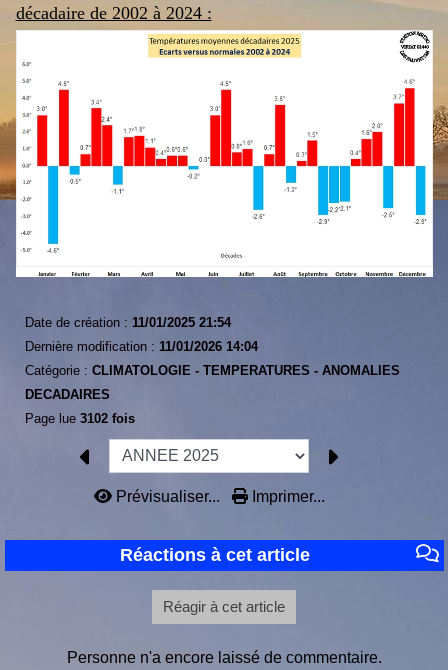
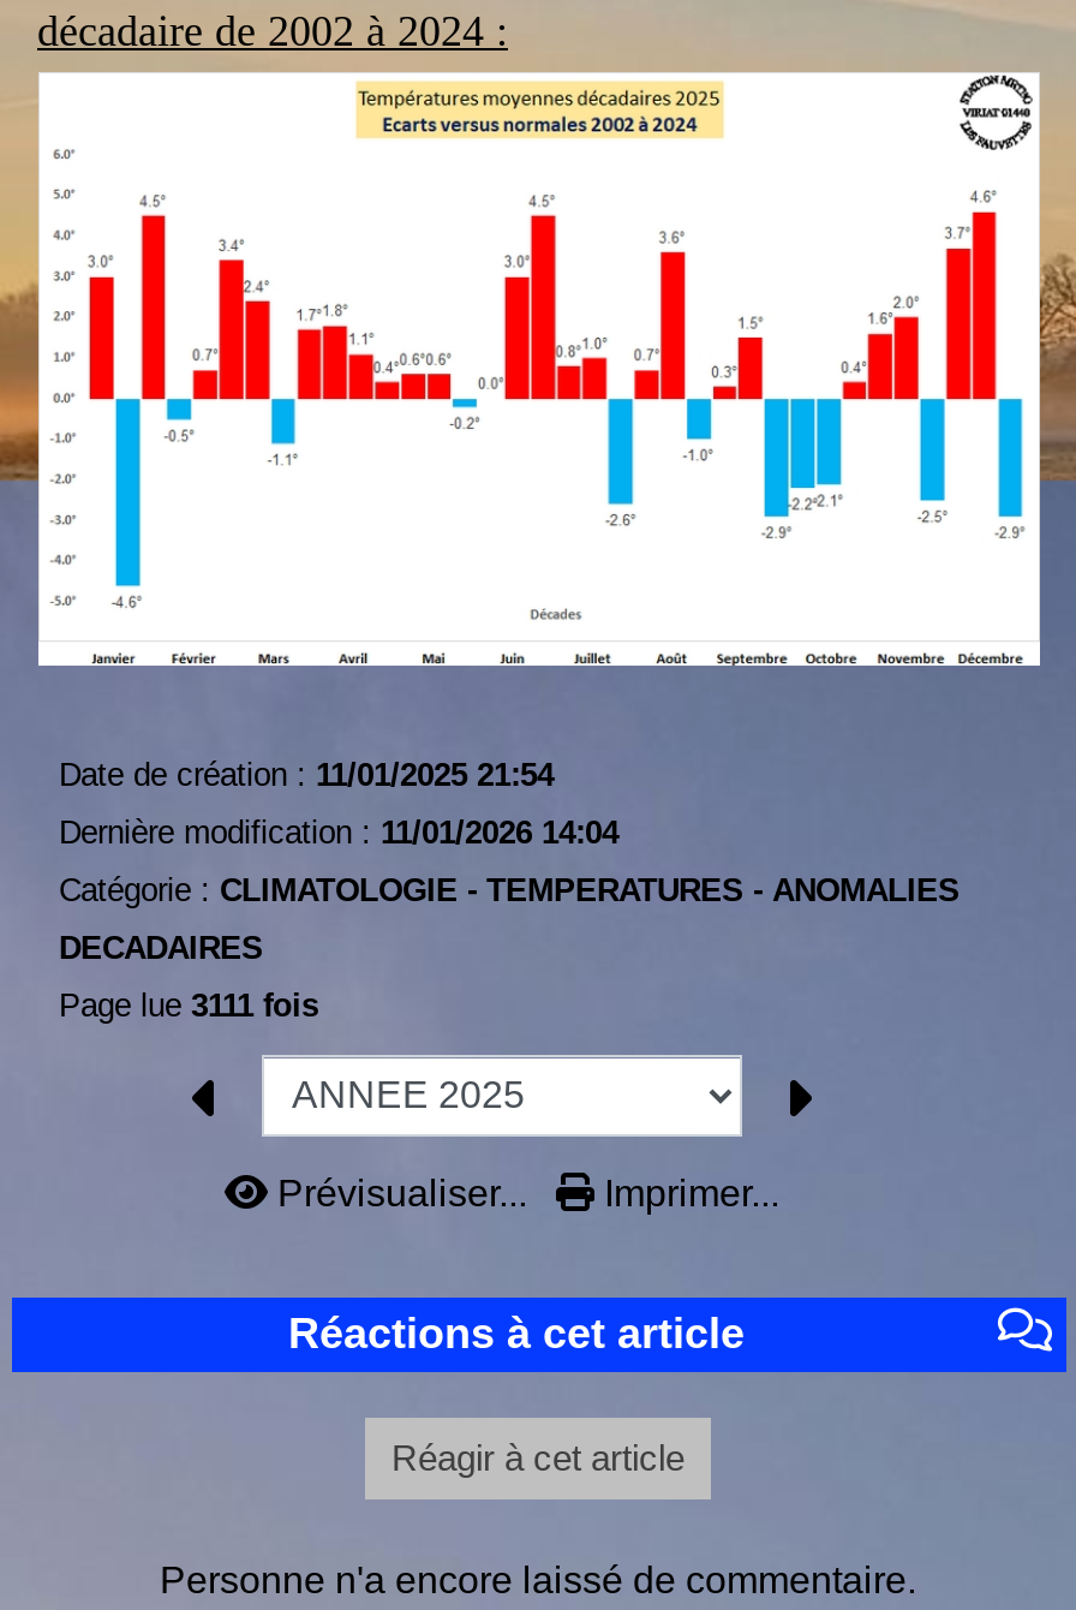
- Page lue 3102 fois
+ Page lue 3111 fois
